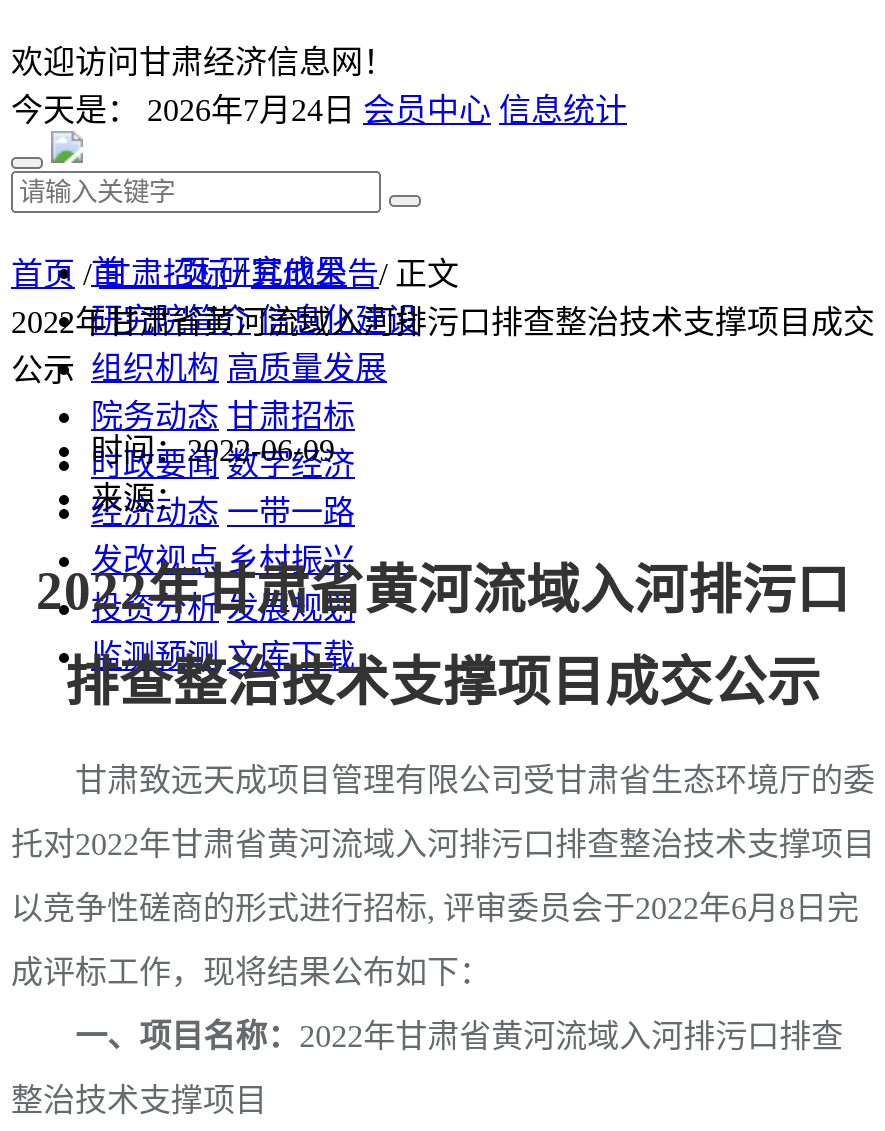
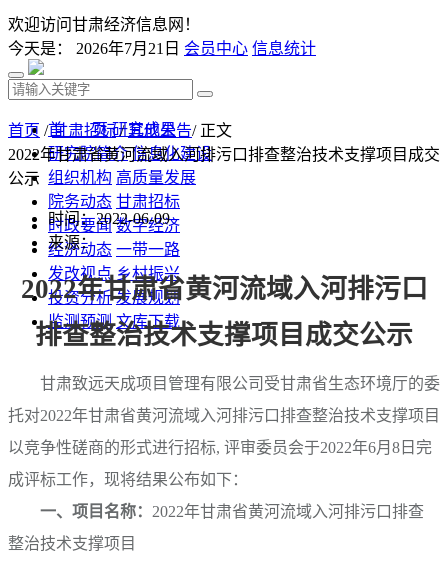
- 今天是：2026年7月24日会员中心 信息统计
+ 今天是：2026年7月21日会员中心 信息统计
